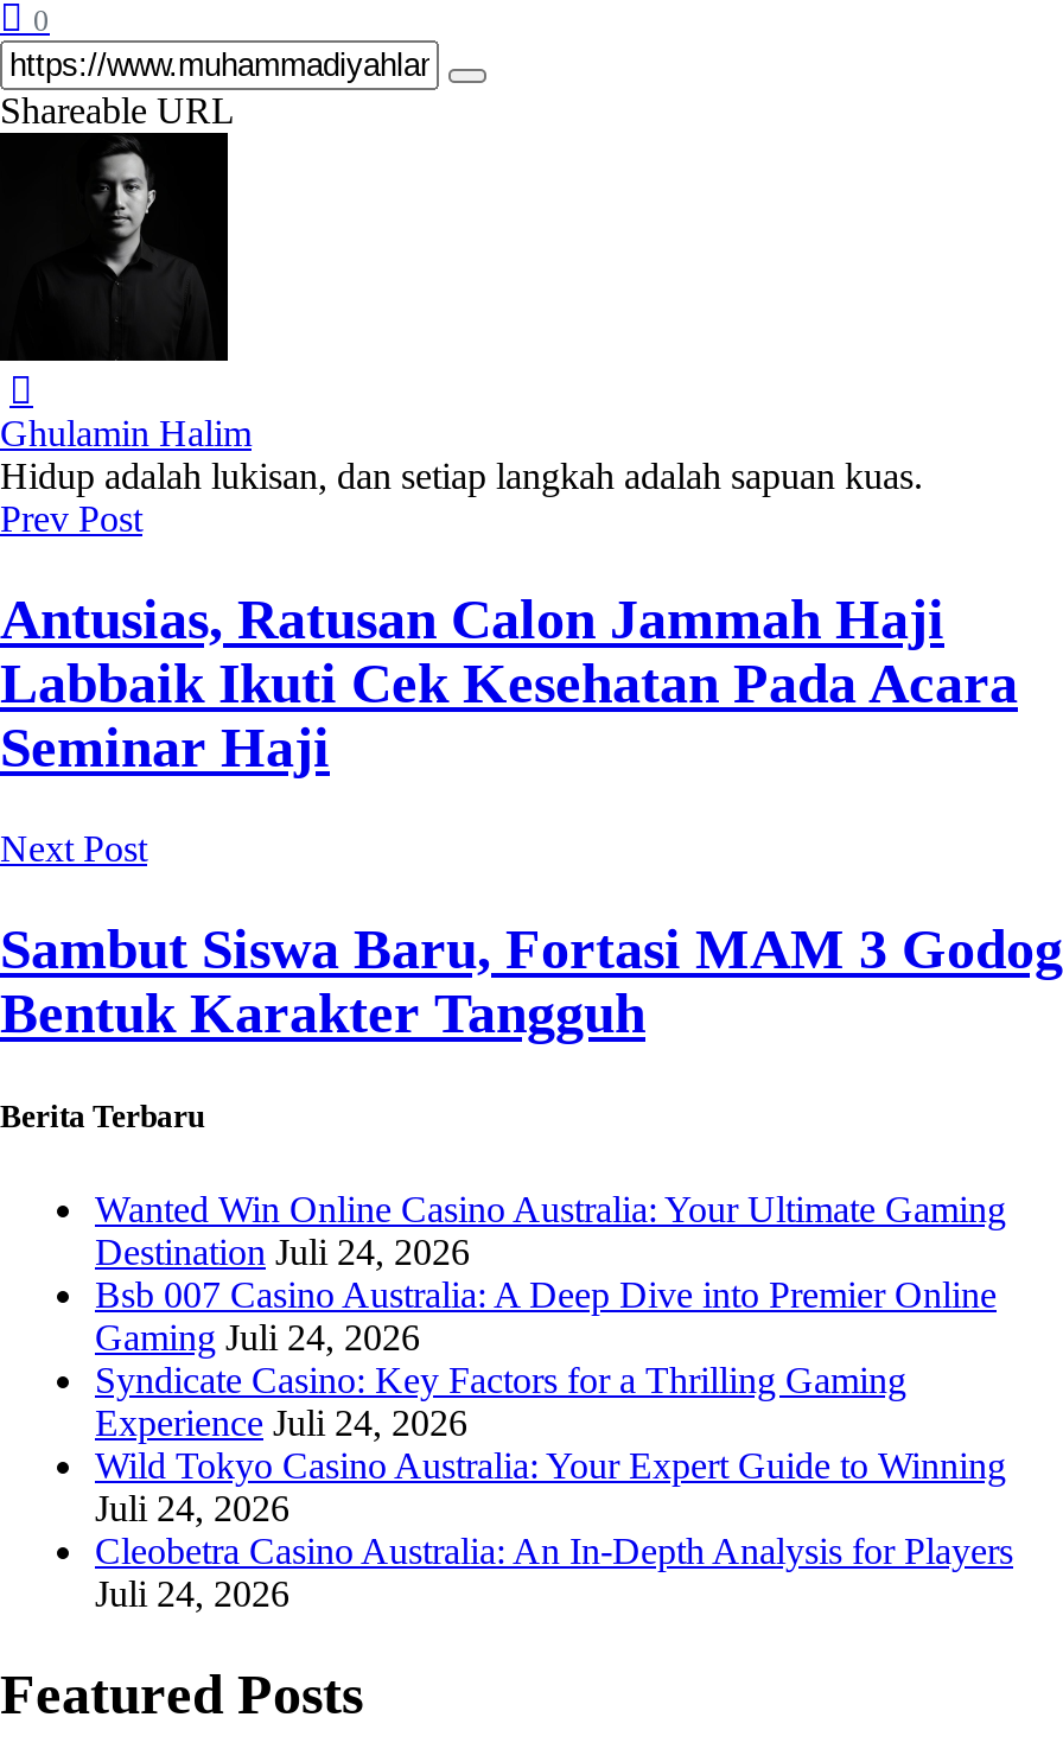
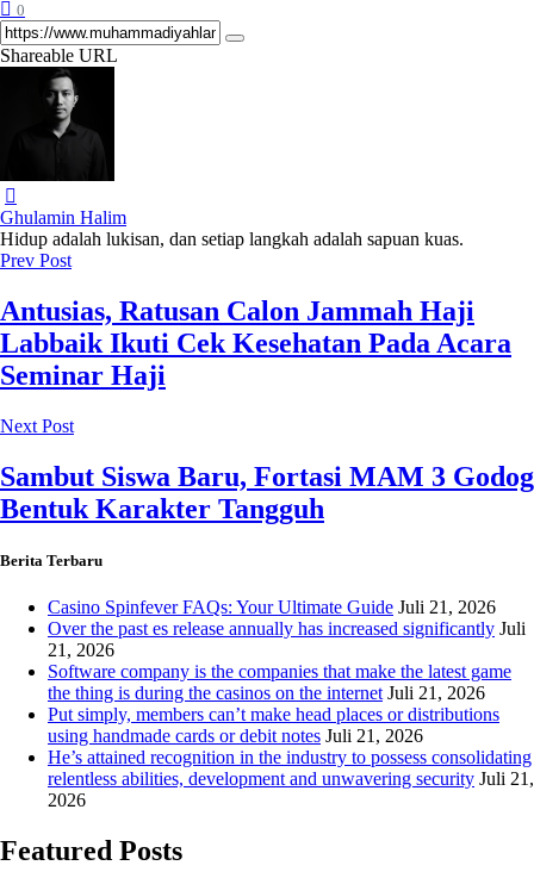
- Wanted Win Online Casino Australia: Your Ultimate Gaming
- Destination Juli 24, 2026
- Bsb 007 Casino Australia: A Deep Dive into Premier Online
- Gaming Juli 24, 2026
- Syndicate Casino: Key Factors for a Thrilling Gaming
- Experience Juli 24, 2026
- Wild Tokyo Casino Australia: Your Expert Guide to Winning
- Juli 24, 2026
- Cleobetra Casino Australia: An In-Depth Analysis for Players
- Juli 24, 2026
+ Casino Spinfever FAQs: Your Ultimate Guide Juli 21, 2026
+ Over the past es release annually has increased significantly Juli
+ 21, 2026
+ Software company is the companies that make the latest game
+ the thing is during the casinos on the internet Juli 21, 2026
+ Put simply, members can’t make head places or distributions
+ using handmade cards or debit notes Juli 21, 2026
+ He’s attained recognition in the industry to possess consolidating
+ relentless abilities, development and unwavering security Juli 21,
+ 2026
